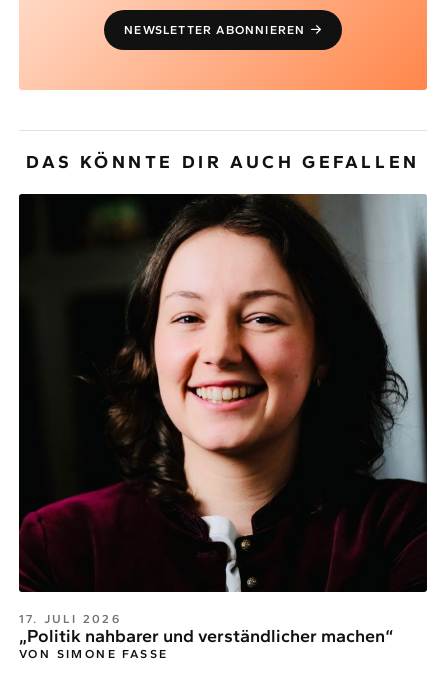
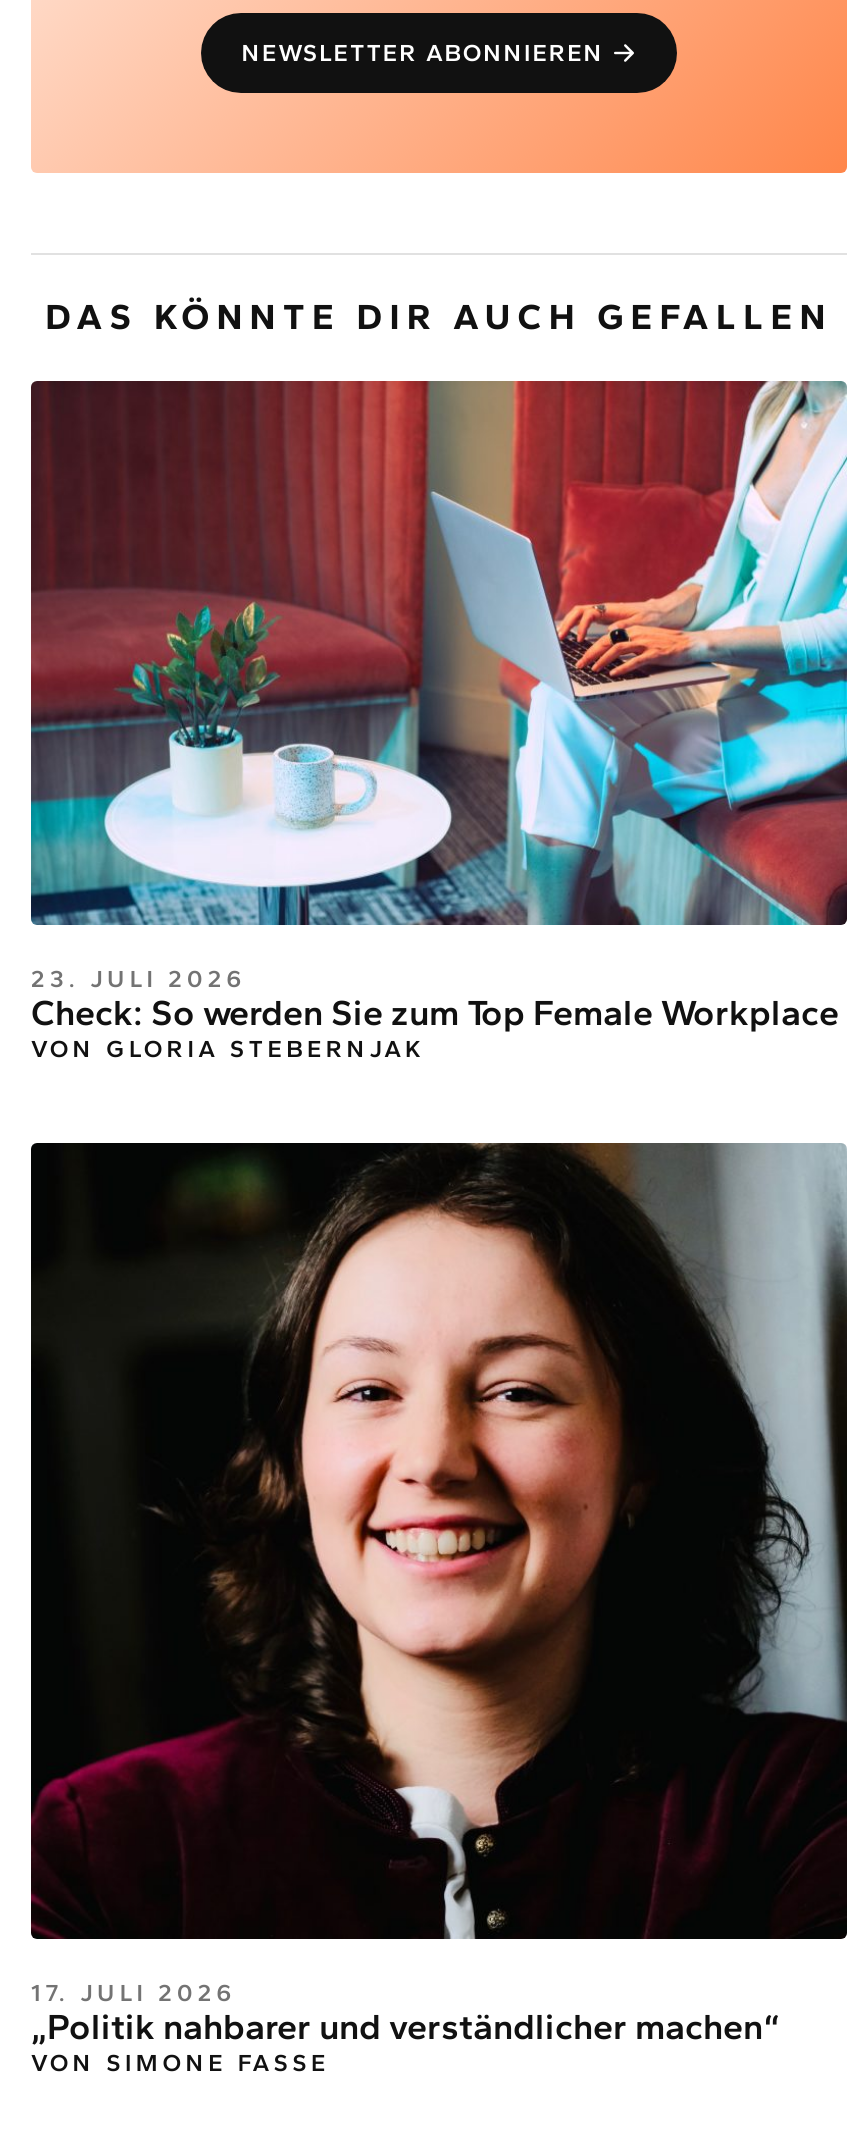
+ [image]
+ 23. JULI 2026
+ Check: So werden Sie zum Top Female Workplace
+ VON GLORIA STEBERNJAK
